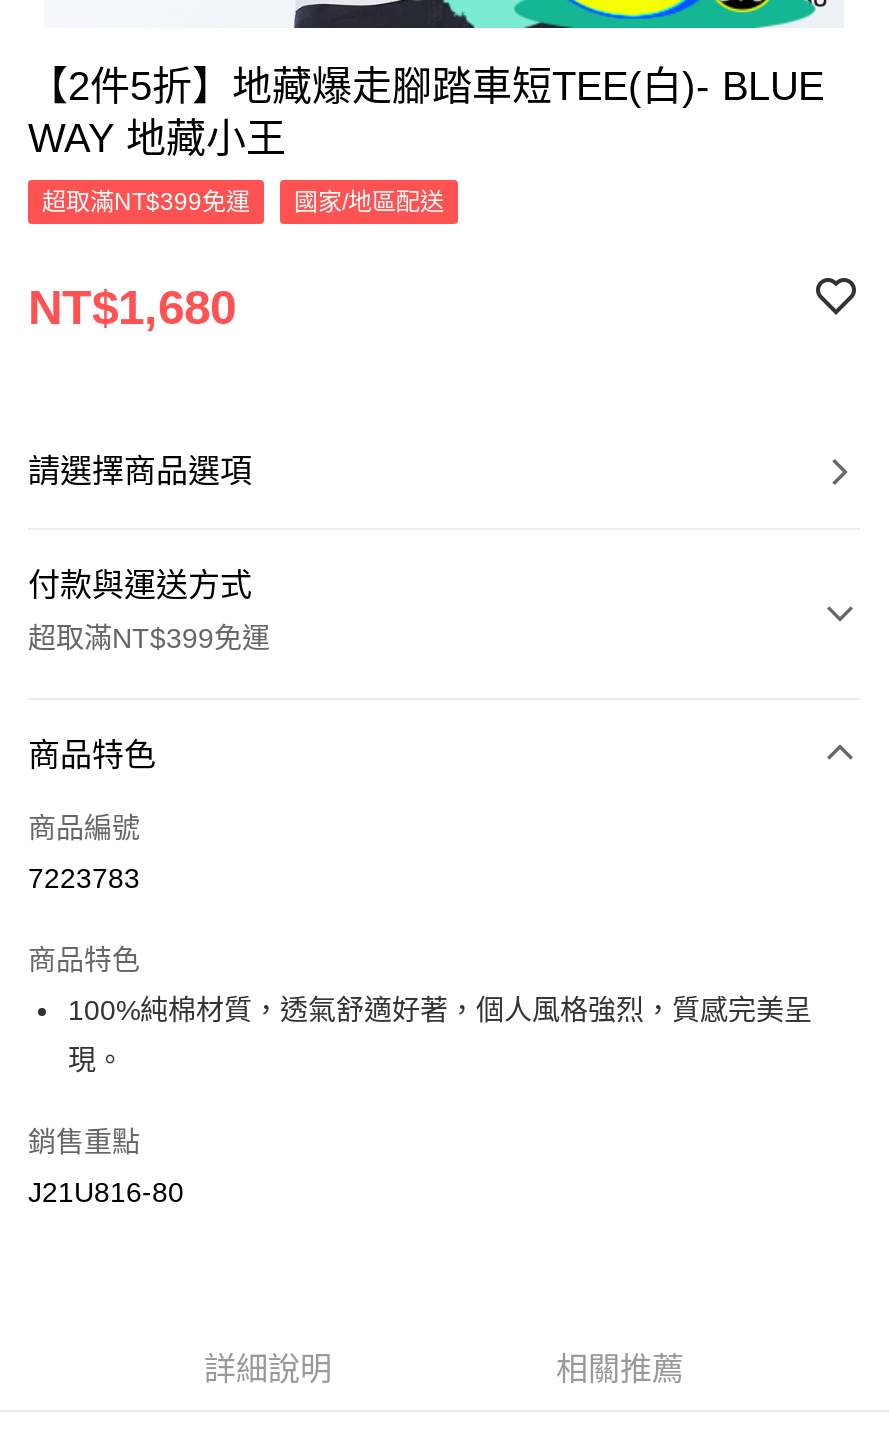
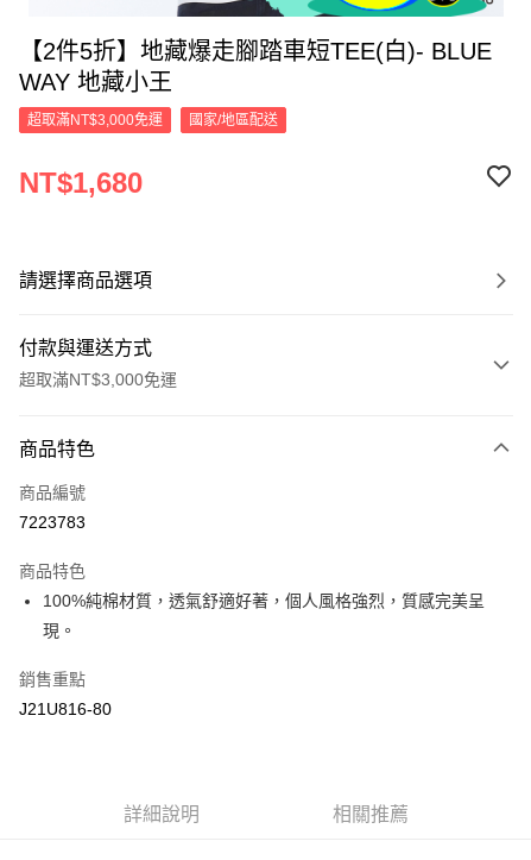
- 超取滿NT$399免運
+ 超取滿NT$3,000免運

- 超取滿NT$399免運
+ 超取滿NT$3,000免運
